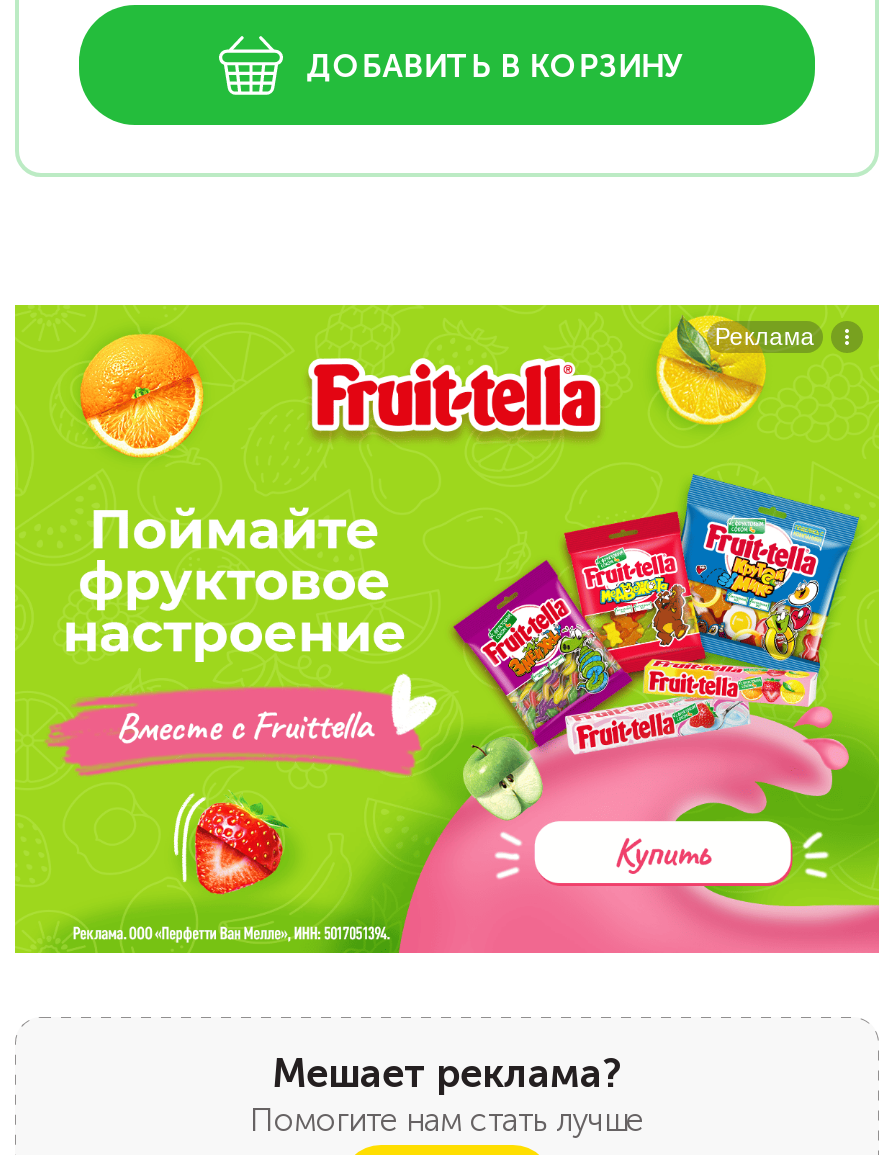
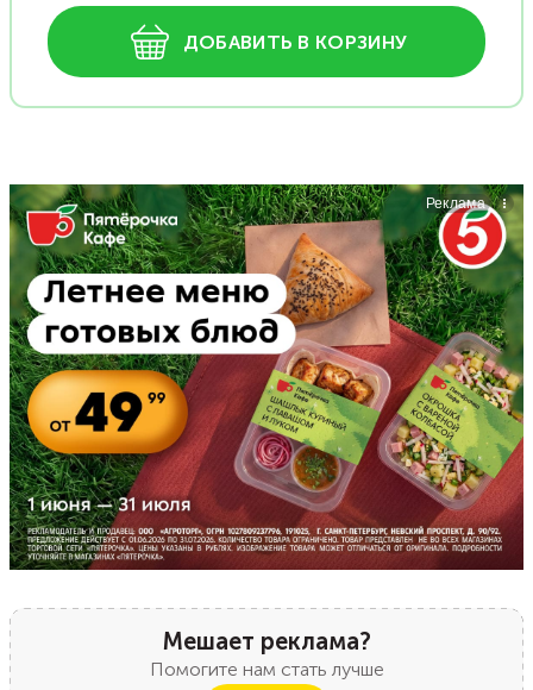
- [image]
+ [image]
